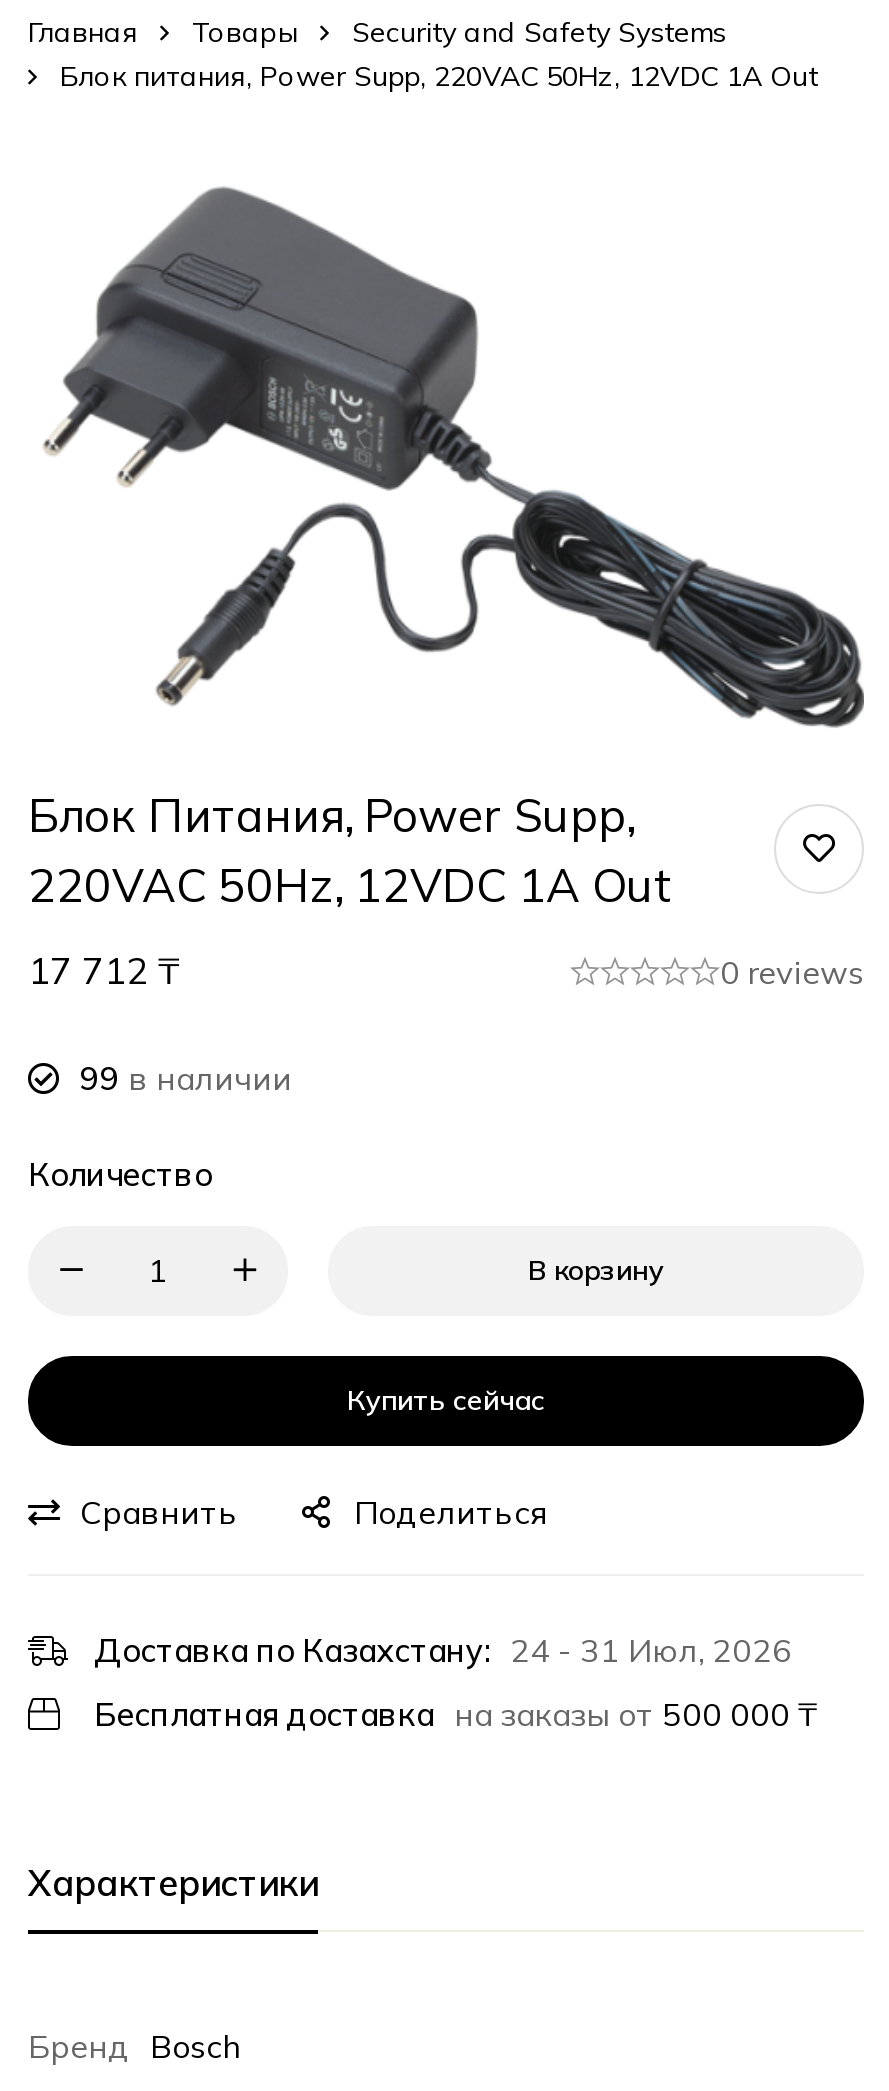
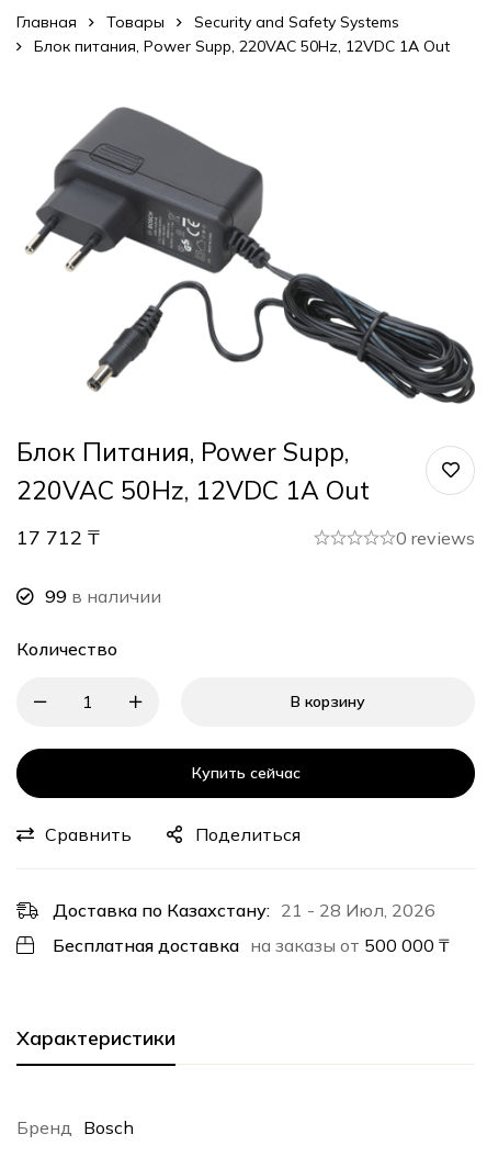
- Доставка по Казахстану: 24 - 31 Июл, 2026
+ Доставка по Казахстану: 21 - 28 Июл, 2026
